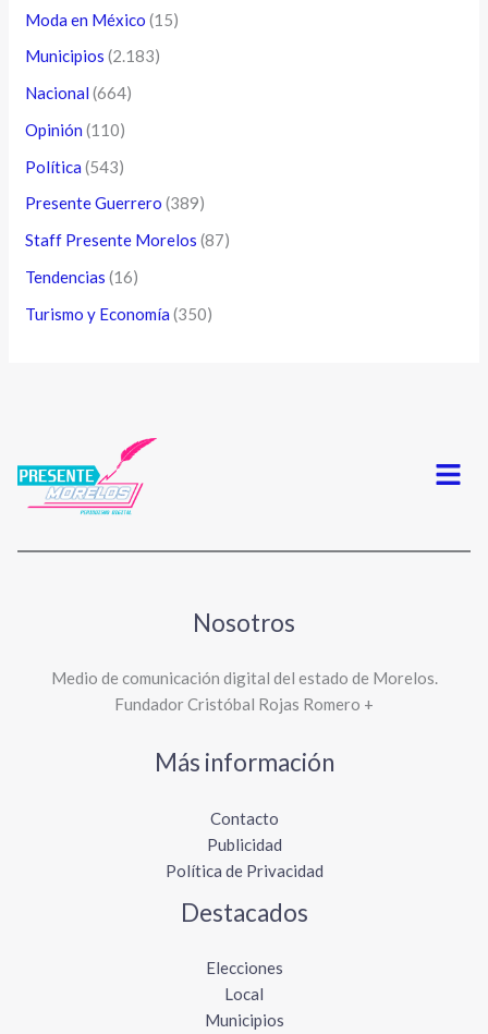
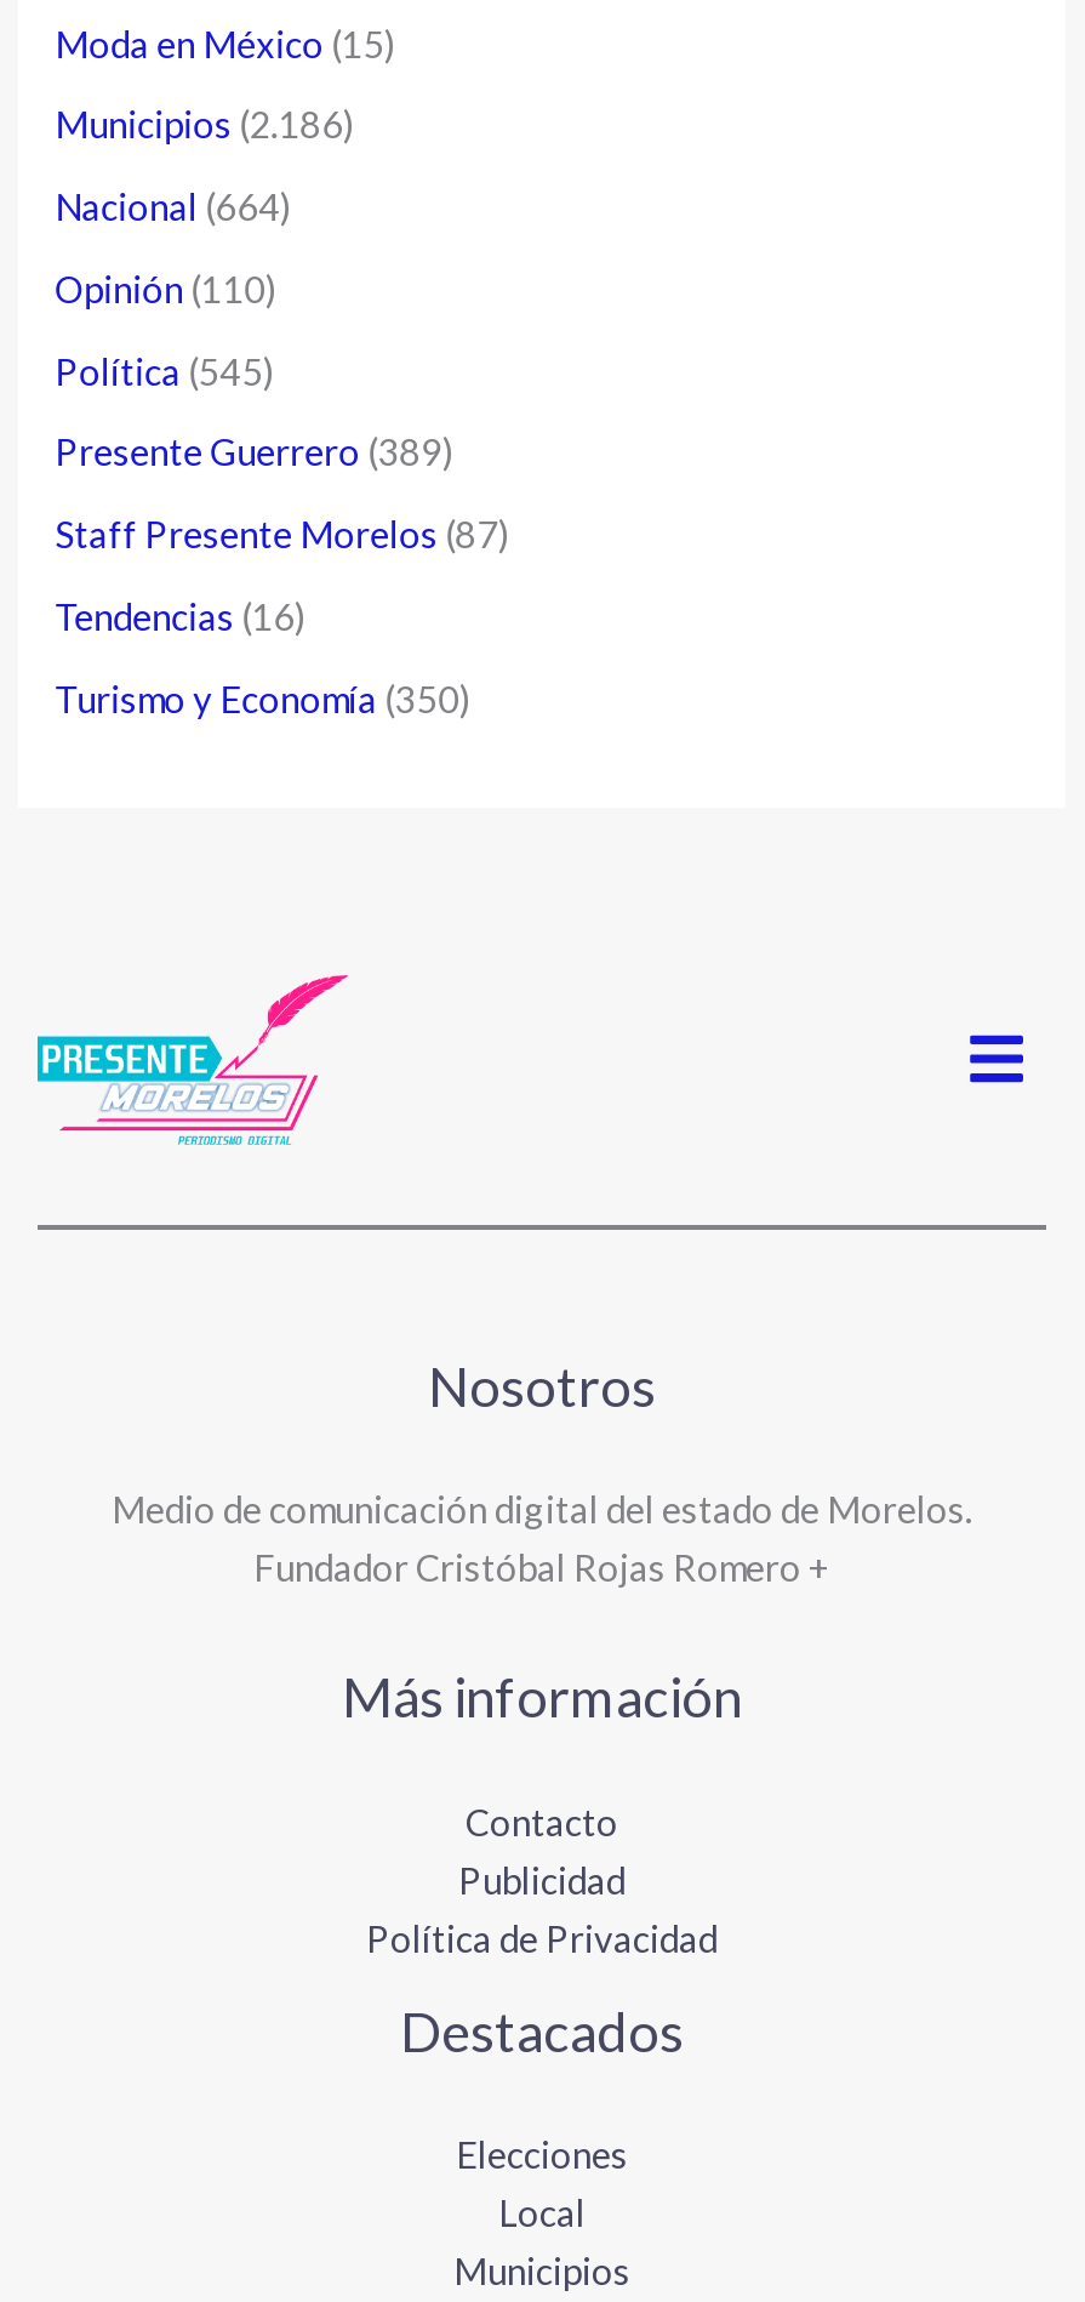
- Municipios (2.183)
+ Municipios (2.186)

- Política (543)
+ Política (545)
